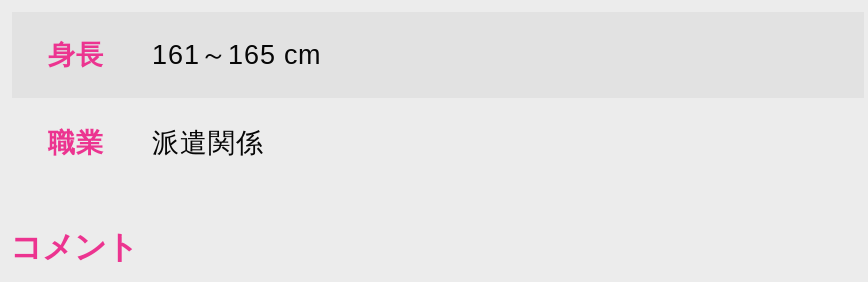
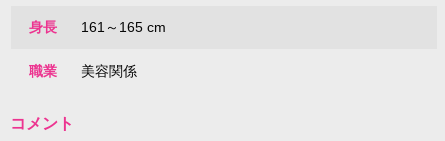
- 派遣関係
+ 美容関係
